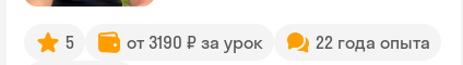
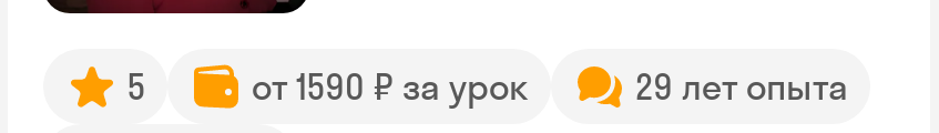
- от 3190 ₽ за урок
- 22 года опыта
+ от 1590 ₽ за урок
+ 29 лет опыта
